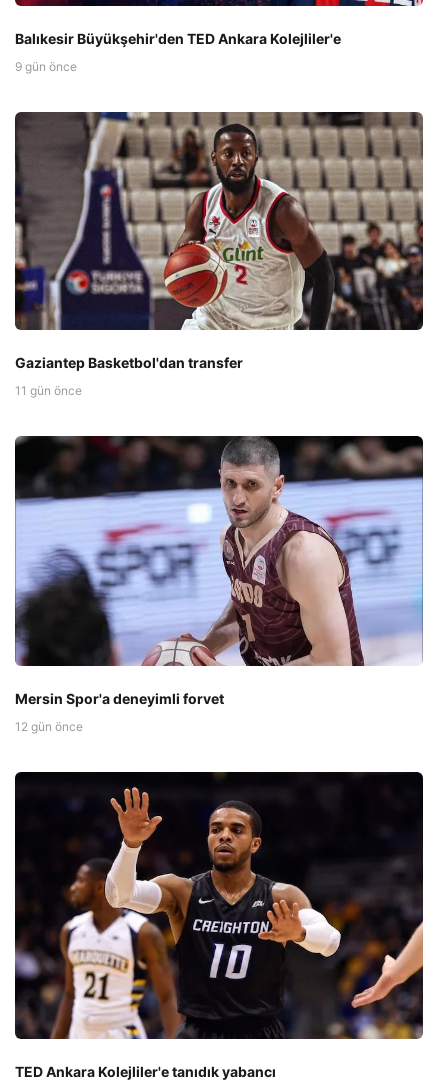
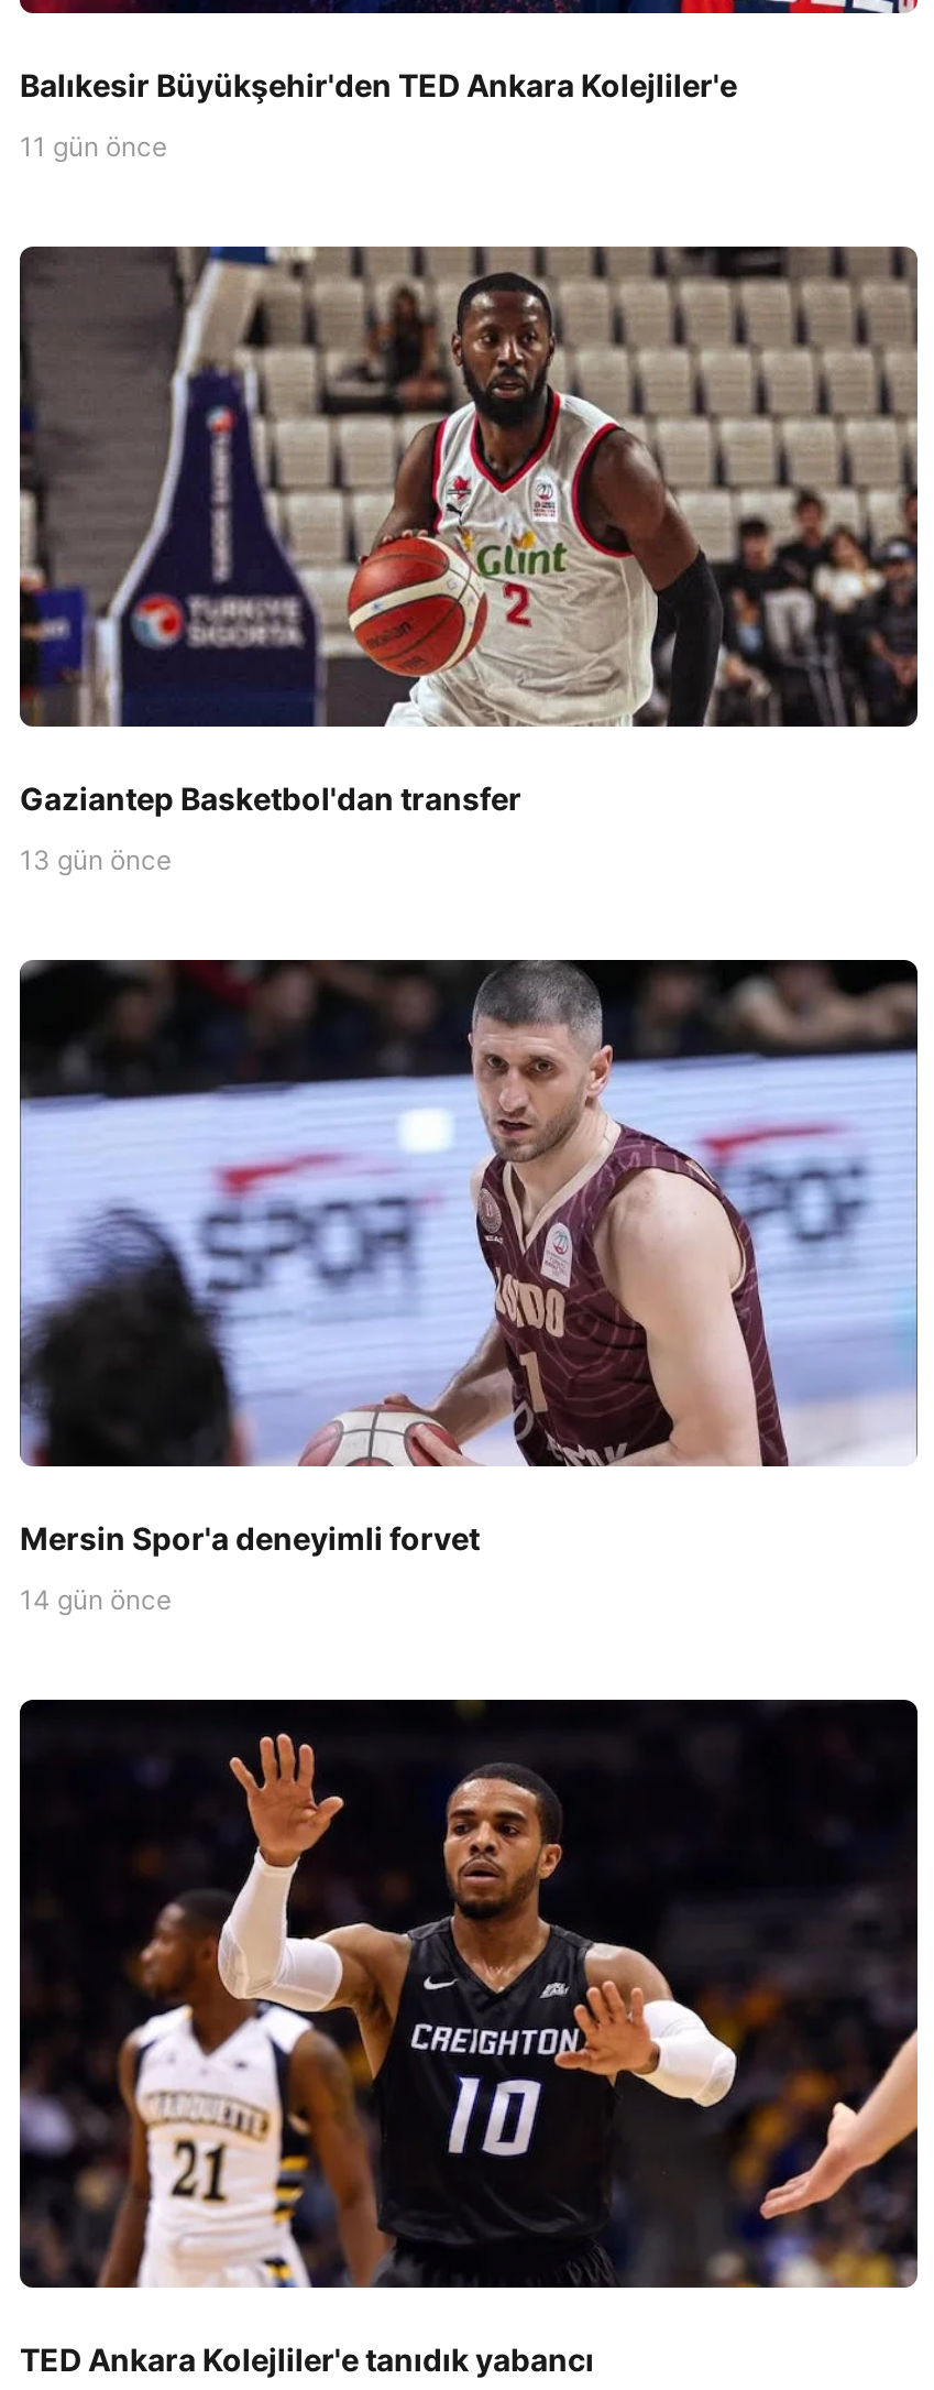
- 9 gün önce
+ 11 gün önce

- 11 gün önce
+ 13 gün önce

- 12 gün önce
+ 14 gün önce
